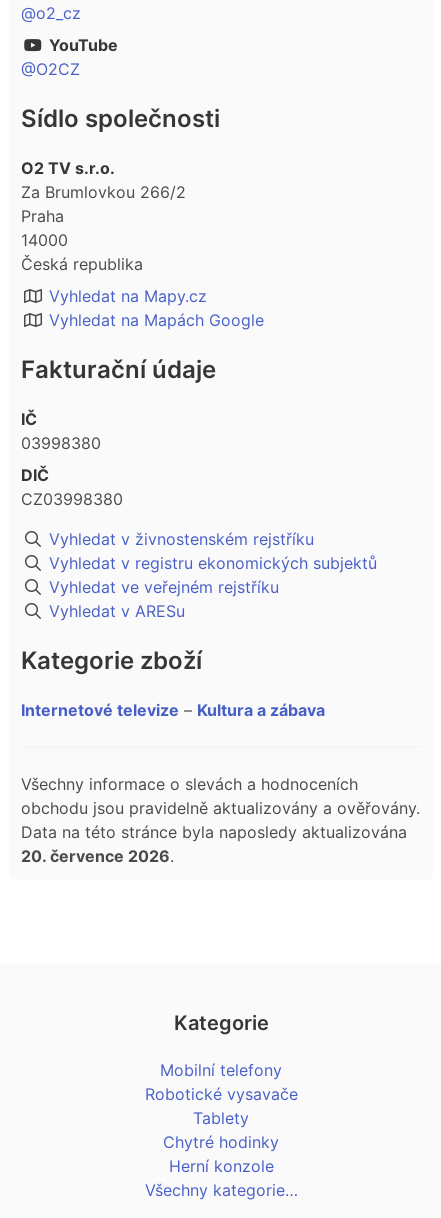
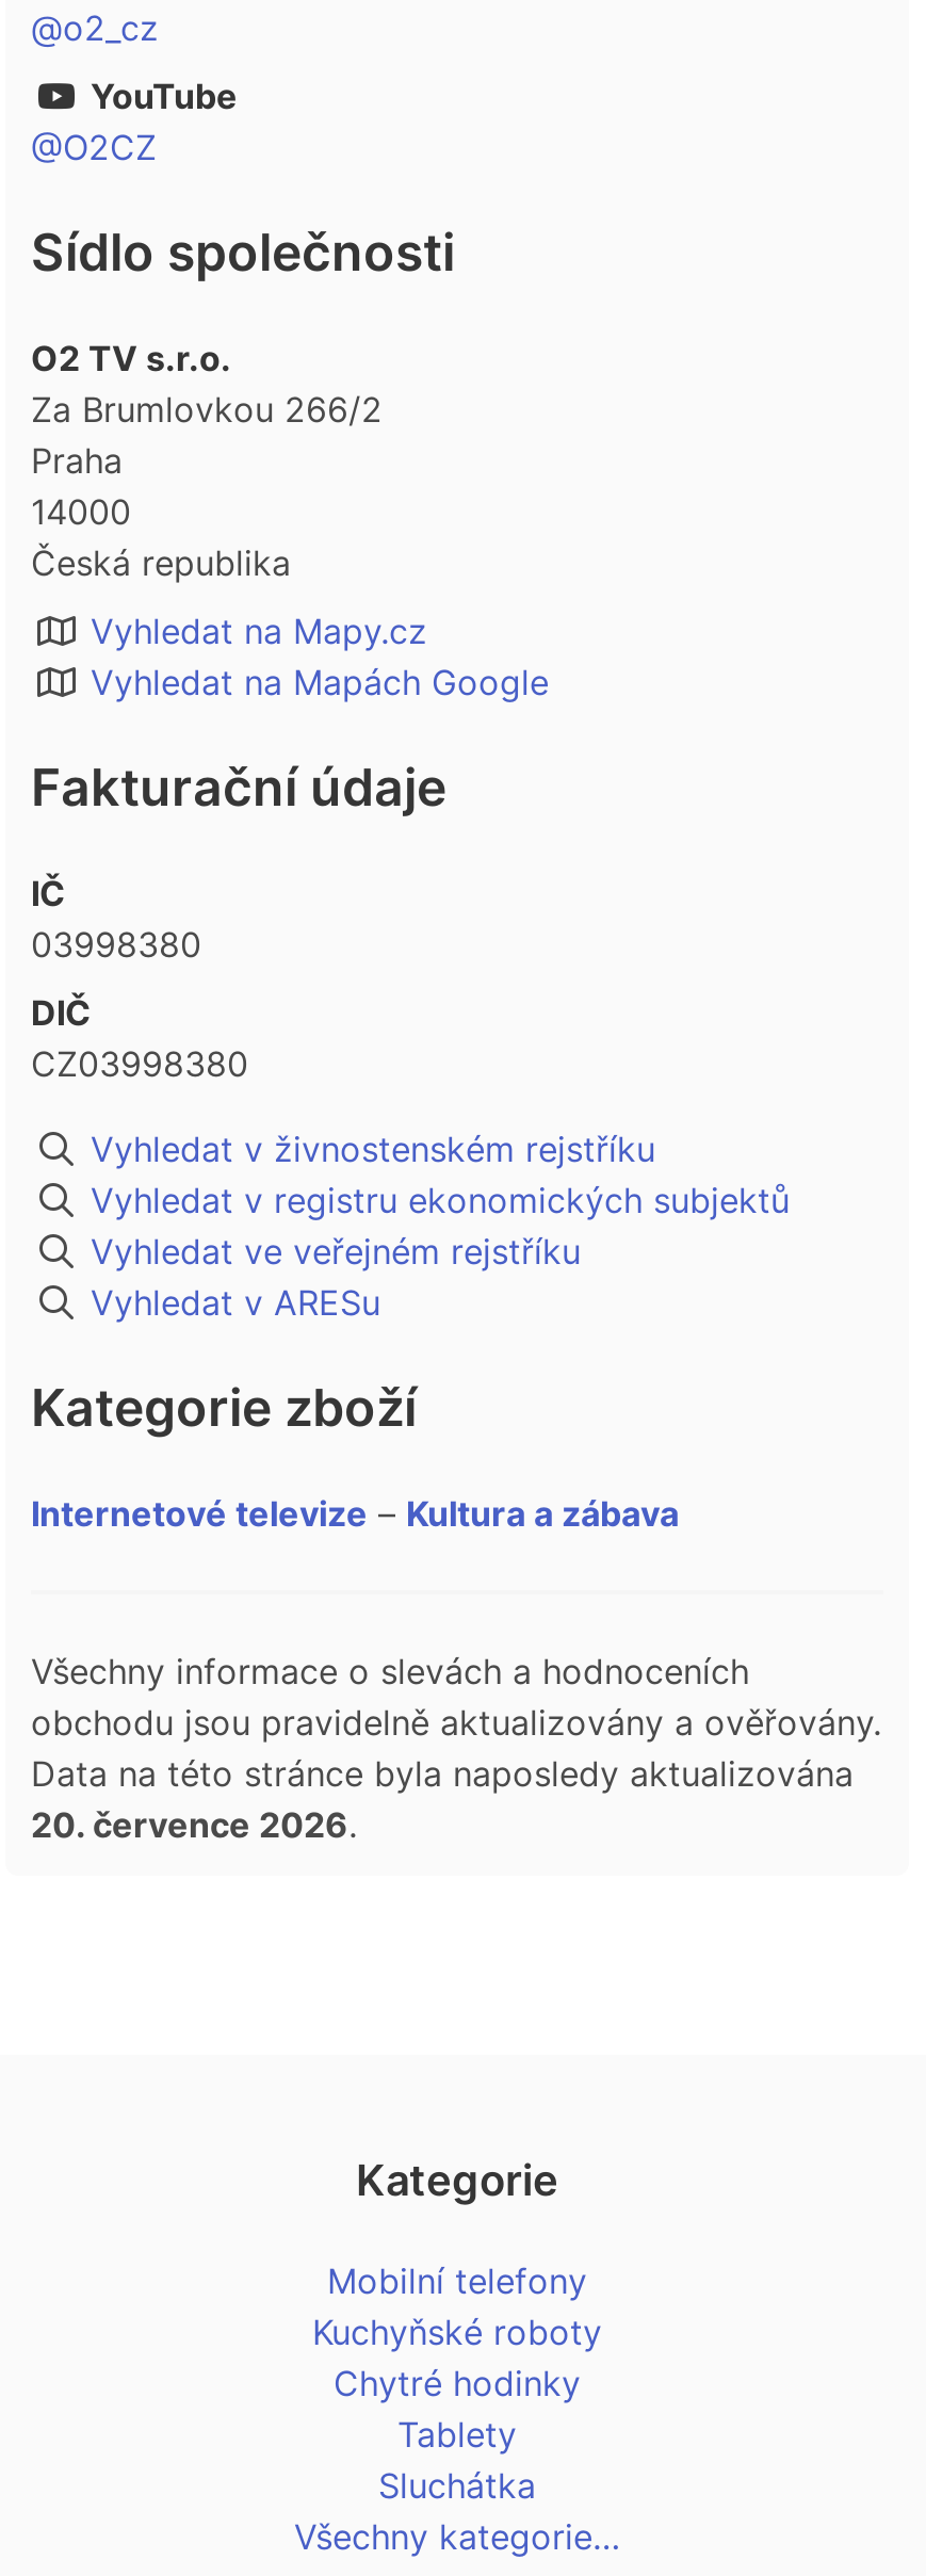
- Robotické vysavače
+ Kuchyňské roboty

moved down: Tablety

moved up: Chytré hodinky

- Herní konzole
+ Sluchátka
